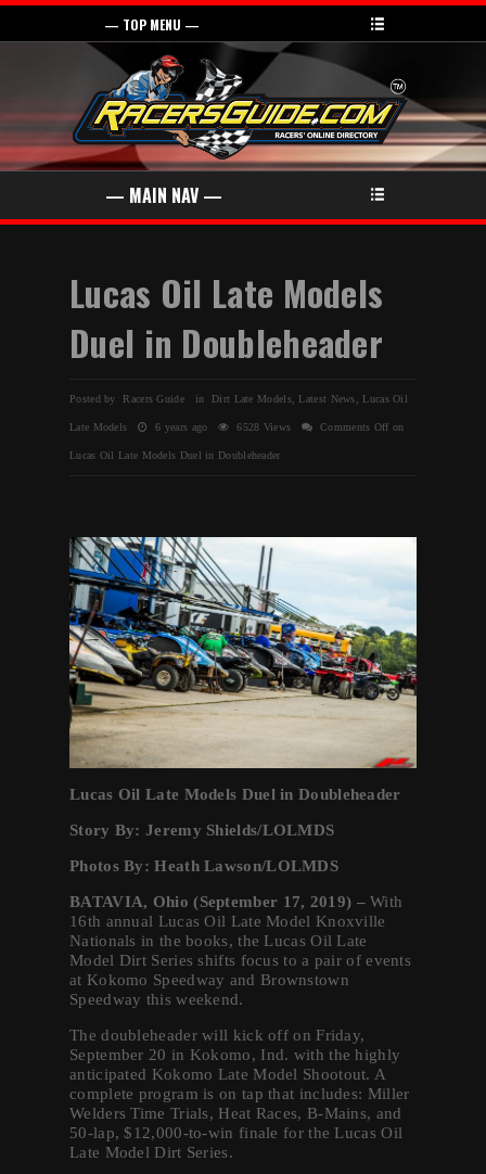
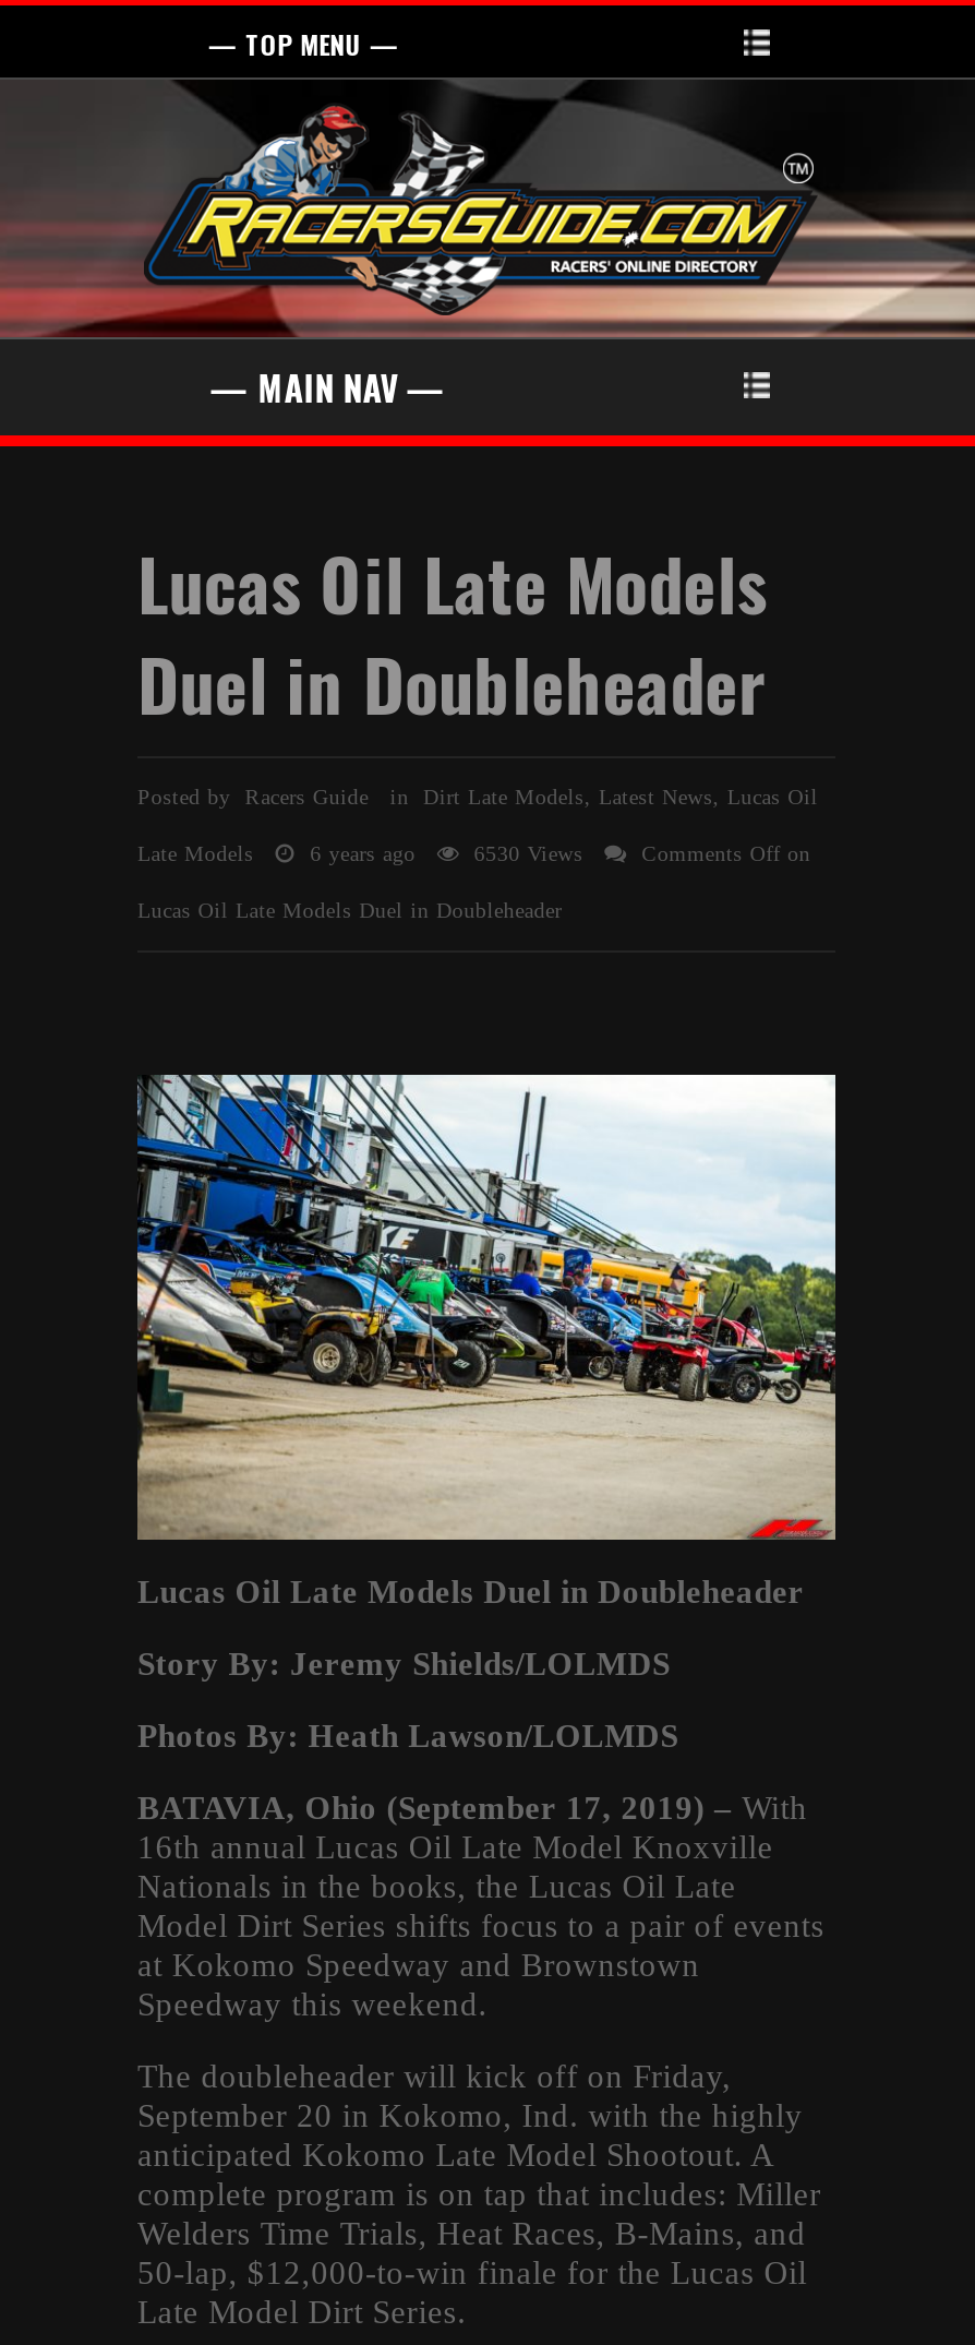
- Late Models 6 years ago 6528 Views Comments Off on
+ Late Models 6 years ago 6530 Views Comments Off on
